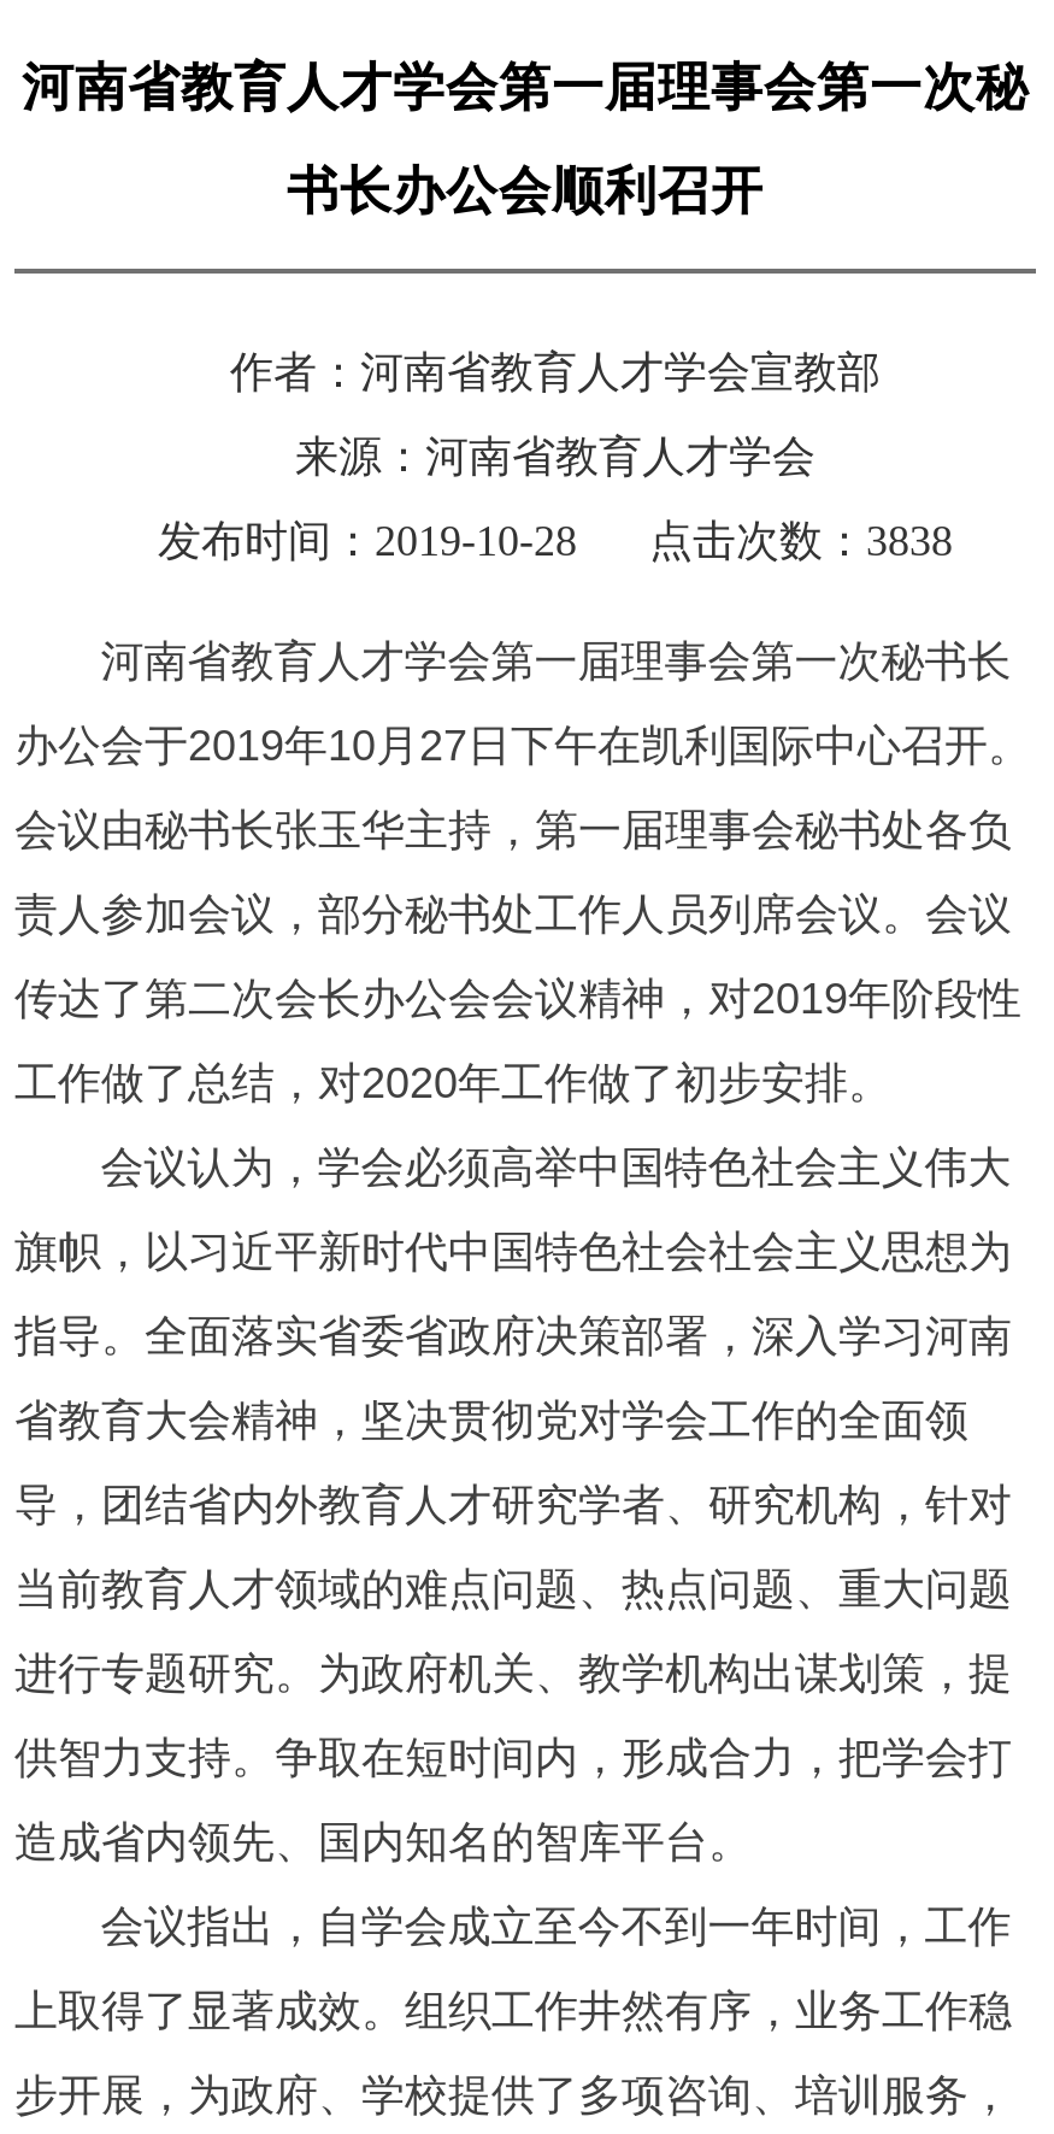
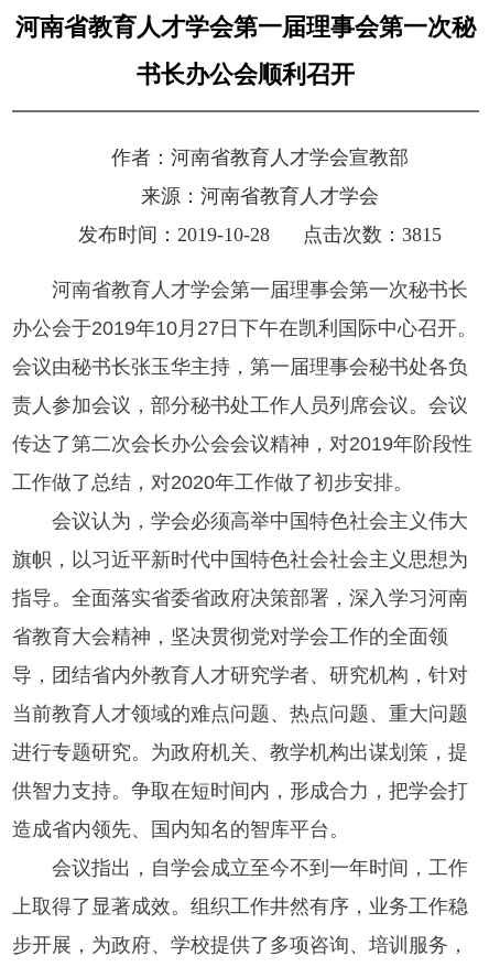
- 发布时间：2019-10-28 点击次数：3838
+ 发布时间：2019-10-28 点击次数：3815
